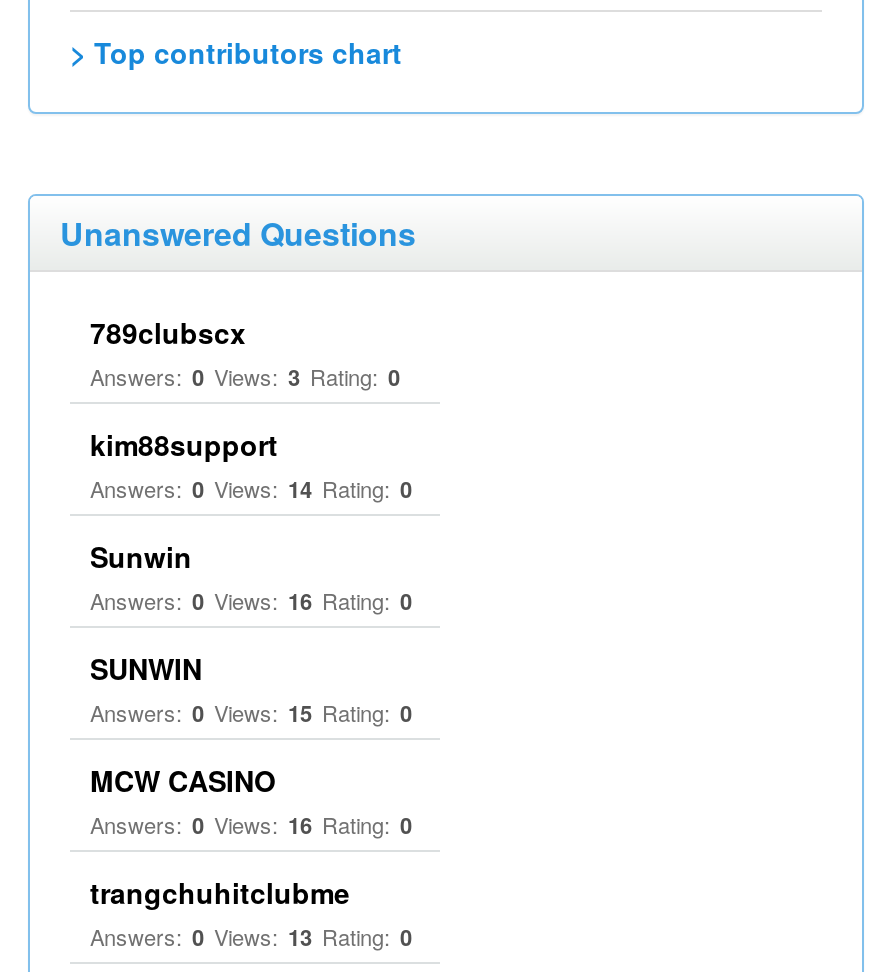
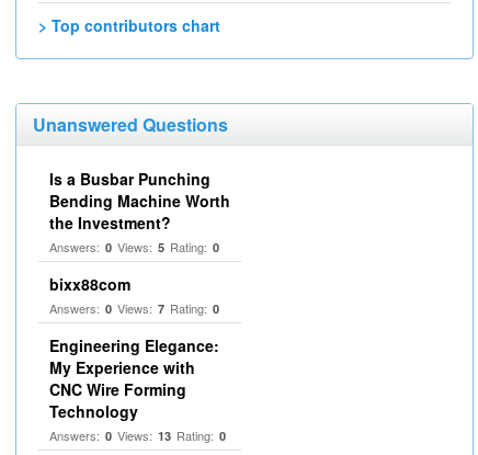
- 789clubscx
- Answers: 0 Views: 3 Rating: 0
- kim88support
- Answers: 0 Views: 14 Rating: 0
- Sunwin
- Answers: 0 Views: 16 Rating: 0
- SUNWIN
- Answers: 0 Views: 15 Rating: 0
- MCW CASINO
- Answers: 0 Views: 16 Rating: 0
- trangchuhitclubme
+ Is a Busbar Punching
+ Bending Machine Worth
+ the Investment?
+ Answers: 0 Views: 5 Rating: 0
+ bixx88com
+ Answers: 0 Views: 7 Rating: 0
+ Engineering Elegance:
+ My Experience with
+ CNC Wire Forming
+ Technology
